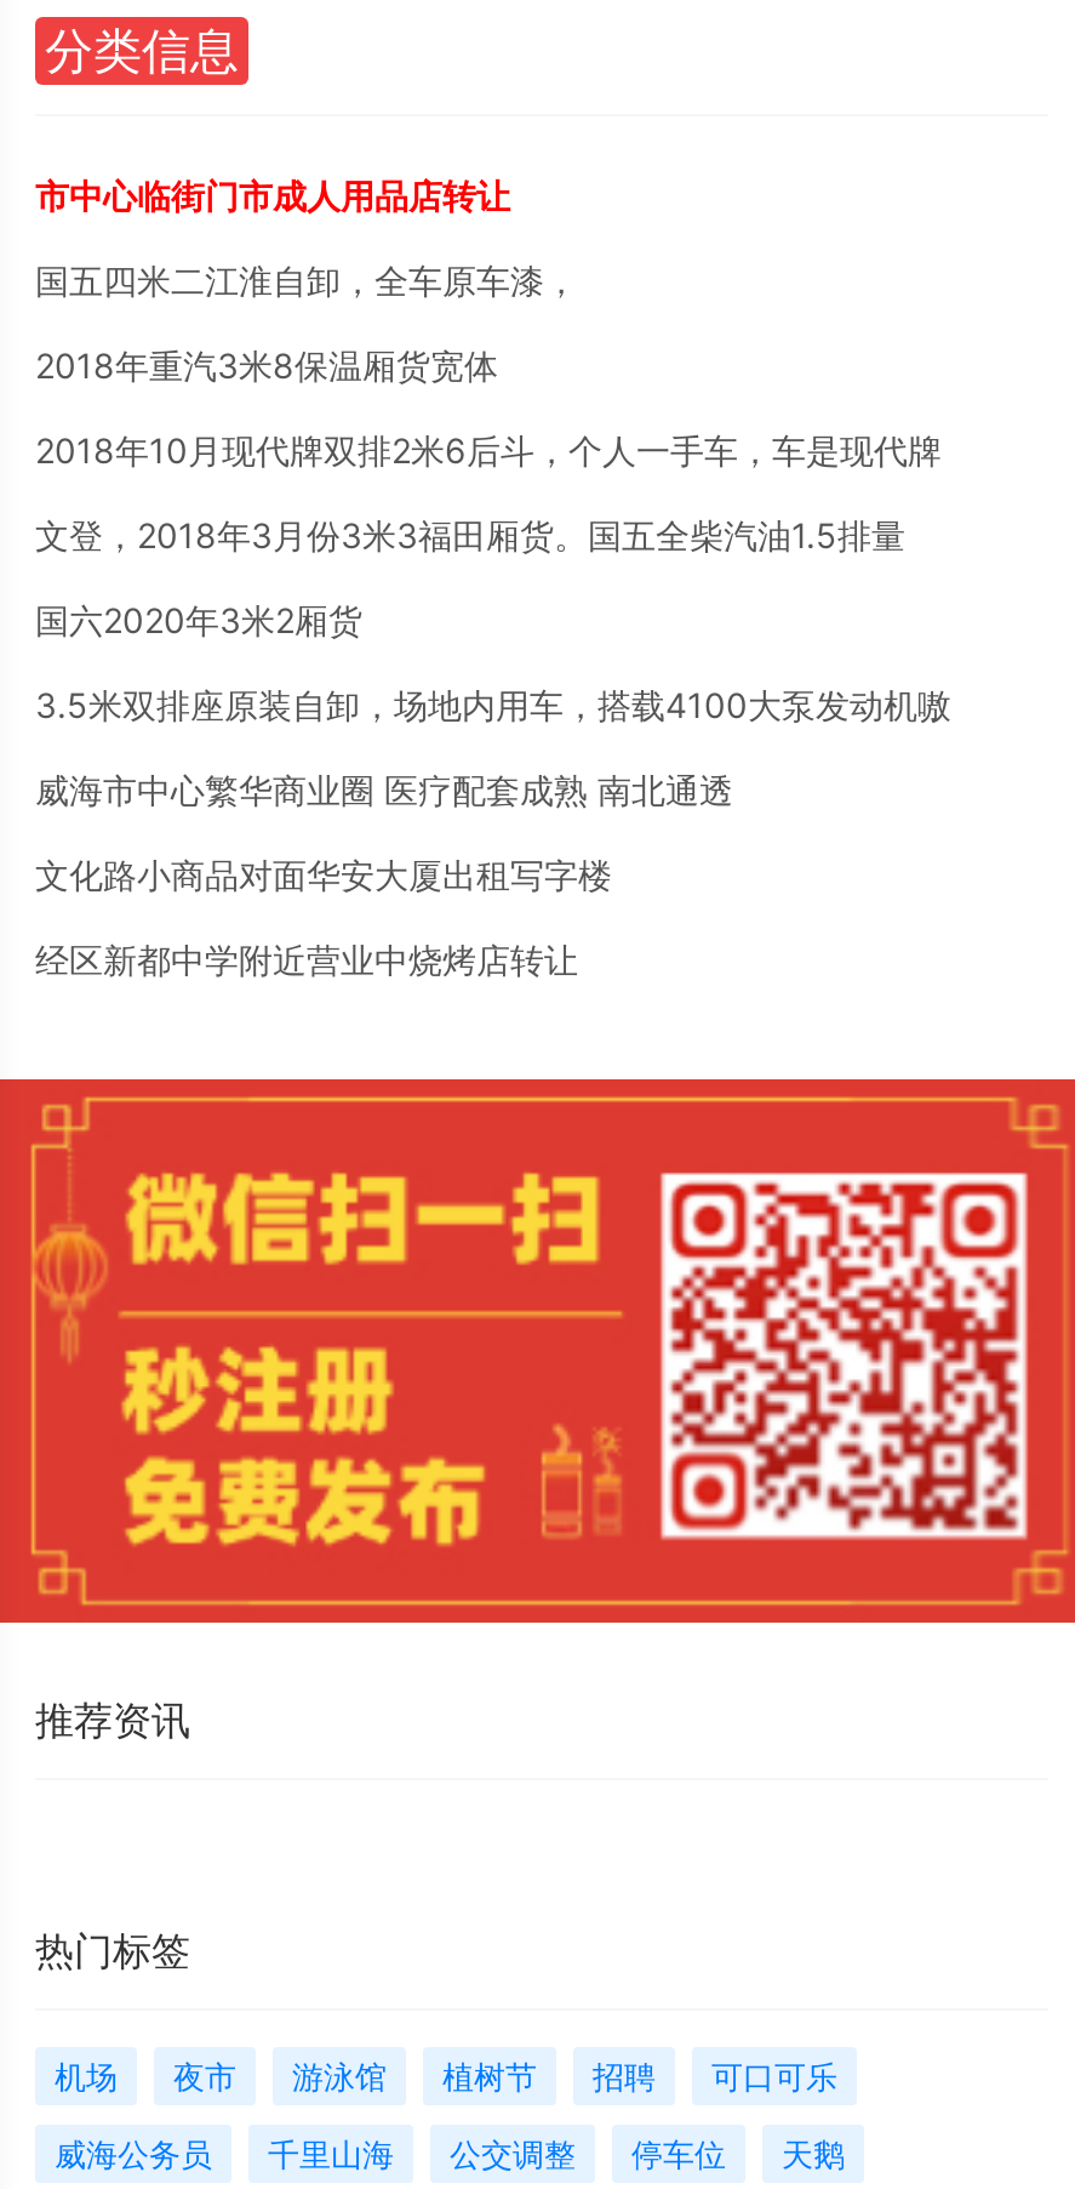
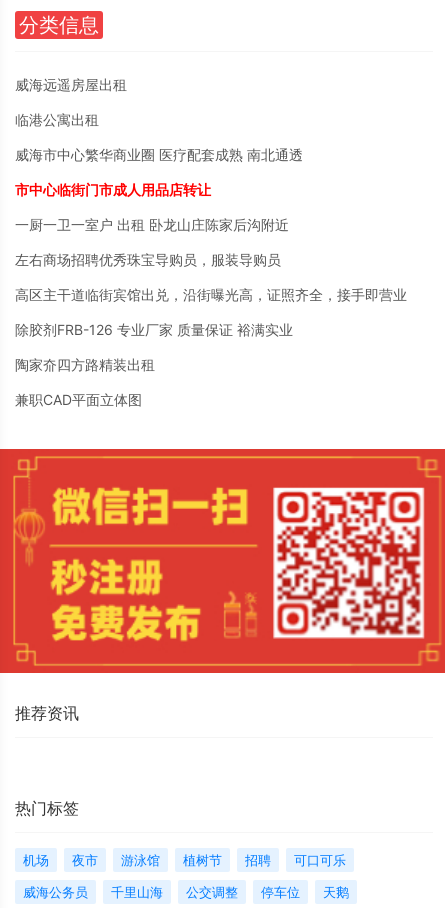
moved down: 市中心临街门市成人用品店转让

- 国五四米二江淮自卸，全车原车漆，
- 2018年重汽3米8保温厢货宽体
- 2018年10月现代牌双排2米6后斗，个人一手车，车是现代牌
- 文登，2018年3月份3米3福田厢货。国五全柴汽油1.5排量
- 国六2020年3米2厢货
- 3.5米双排座原装自卸，场地内用车，搭载4100大泵发动机嗷
+ 威海远遥房屋出租
+ 临港公寓出租

moved up: 威海市中心繁华商业圈 医疗配套成熟 南北通透

- 文化路小商品对面华安大厦出租写字楼
- 经区新都中学附近营业中烧烤店转让
+ 一厨一卫一室户 出租 卧龙山庄陈家后沟附近
+ 左右商场招聘优秀珠宝导购员，服装导购员
+ 高区主干道临街宾馆出兑，沿街曝光高，证照齐全，接手即营业
+ 除胶剂FRB-126 专业厂家 质量保证 裕满实业
+ 陶家夼四方路精装出租
+ 兼职CAD平面立体图
